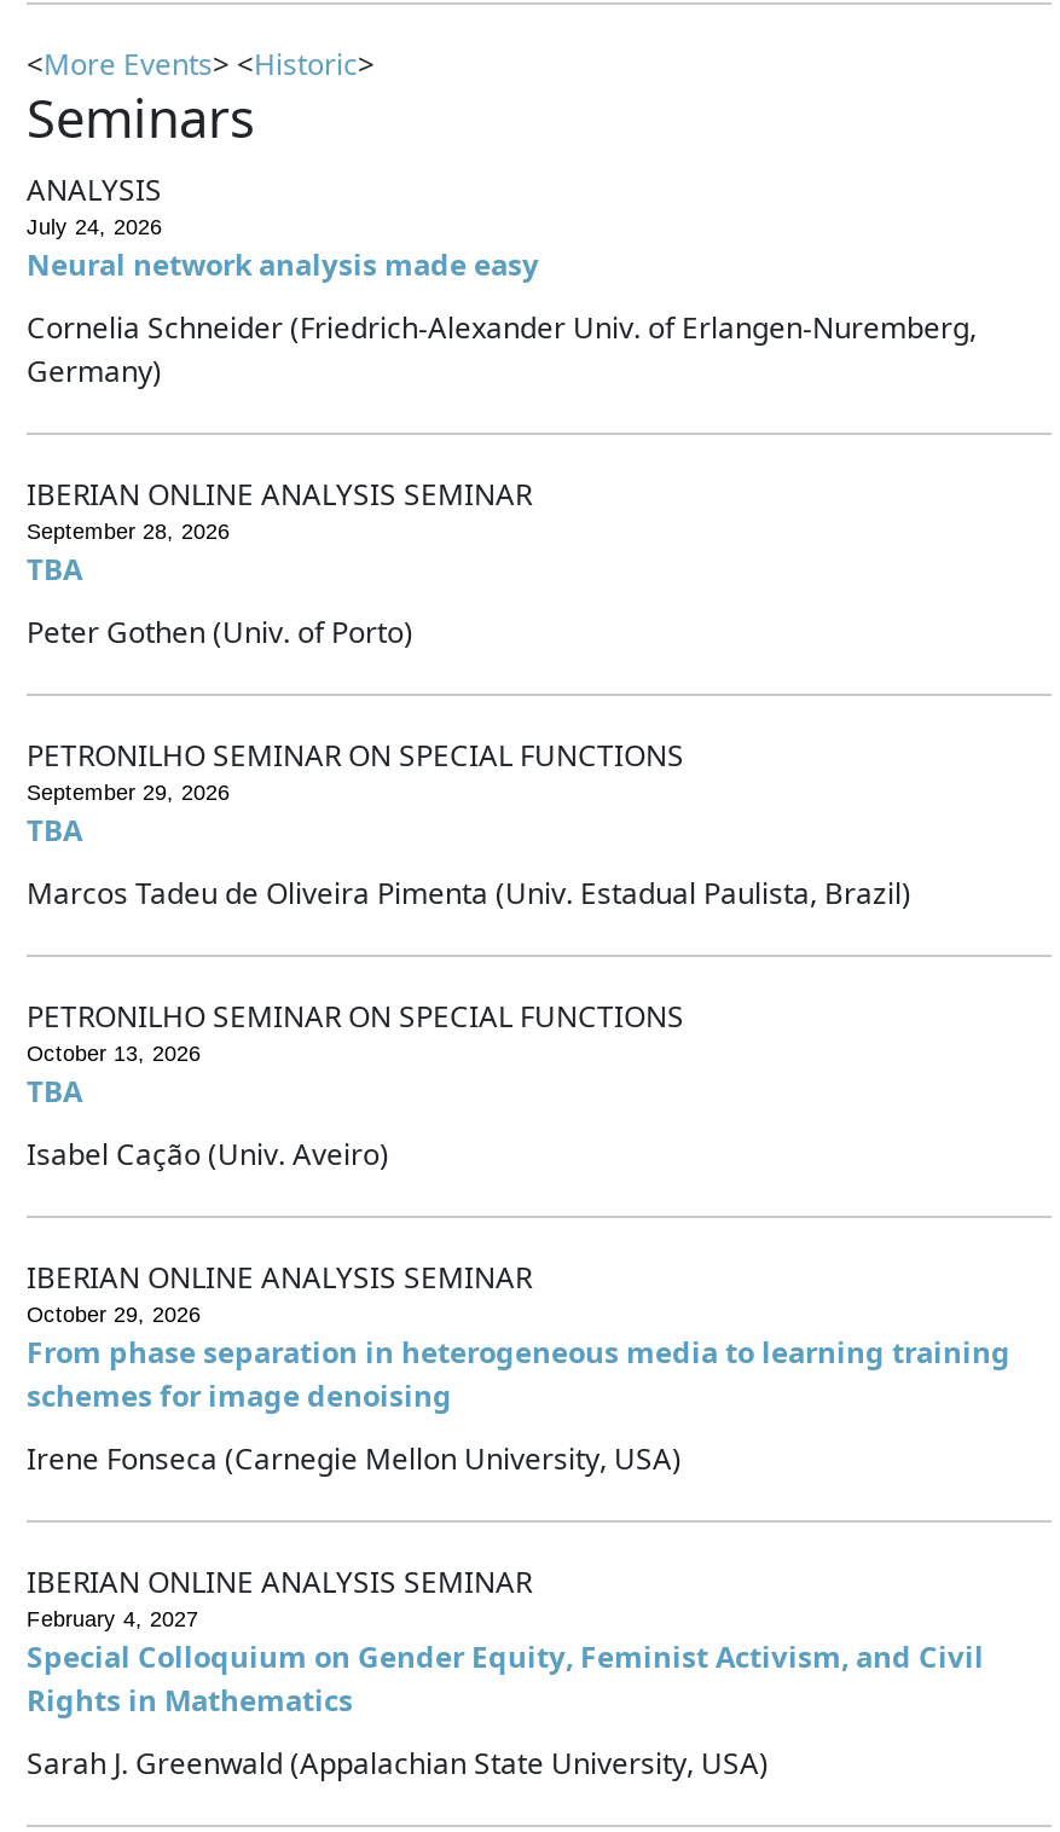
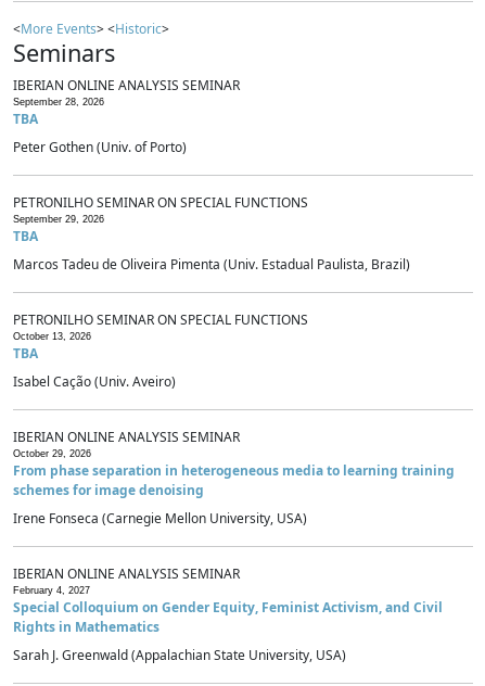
- ANALYSIS
- July 24, 2026
- Neural network analysis made easy
- Cornelia Schneider (Friedrich-Alexander Univ. of Erlangen-Nuremberg,
- Germany)
